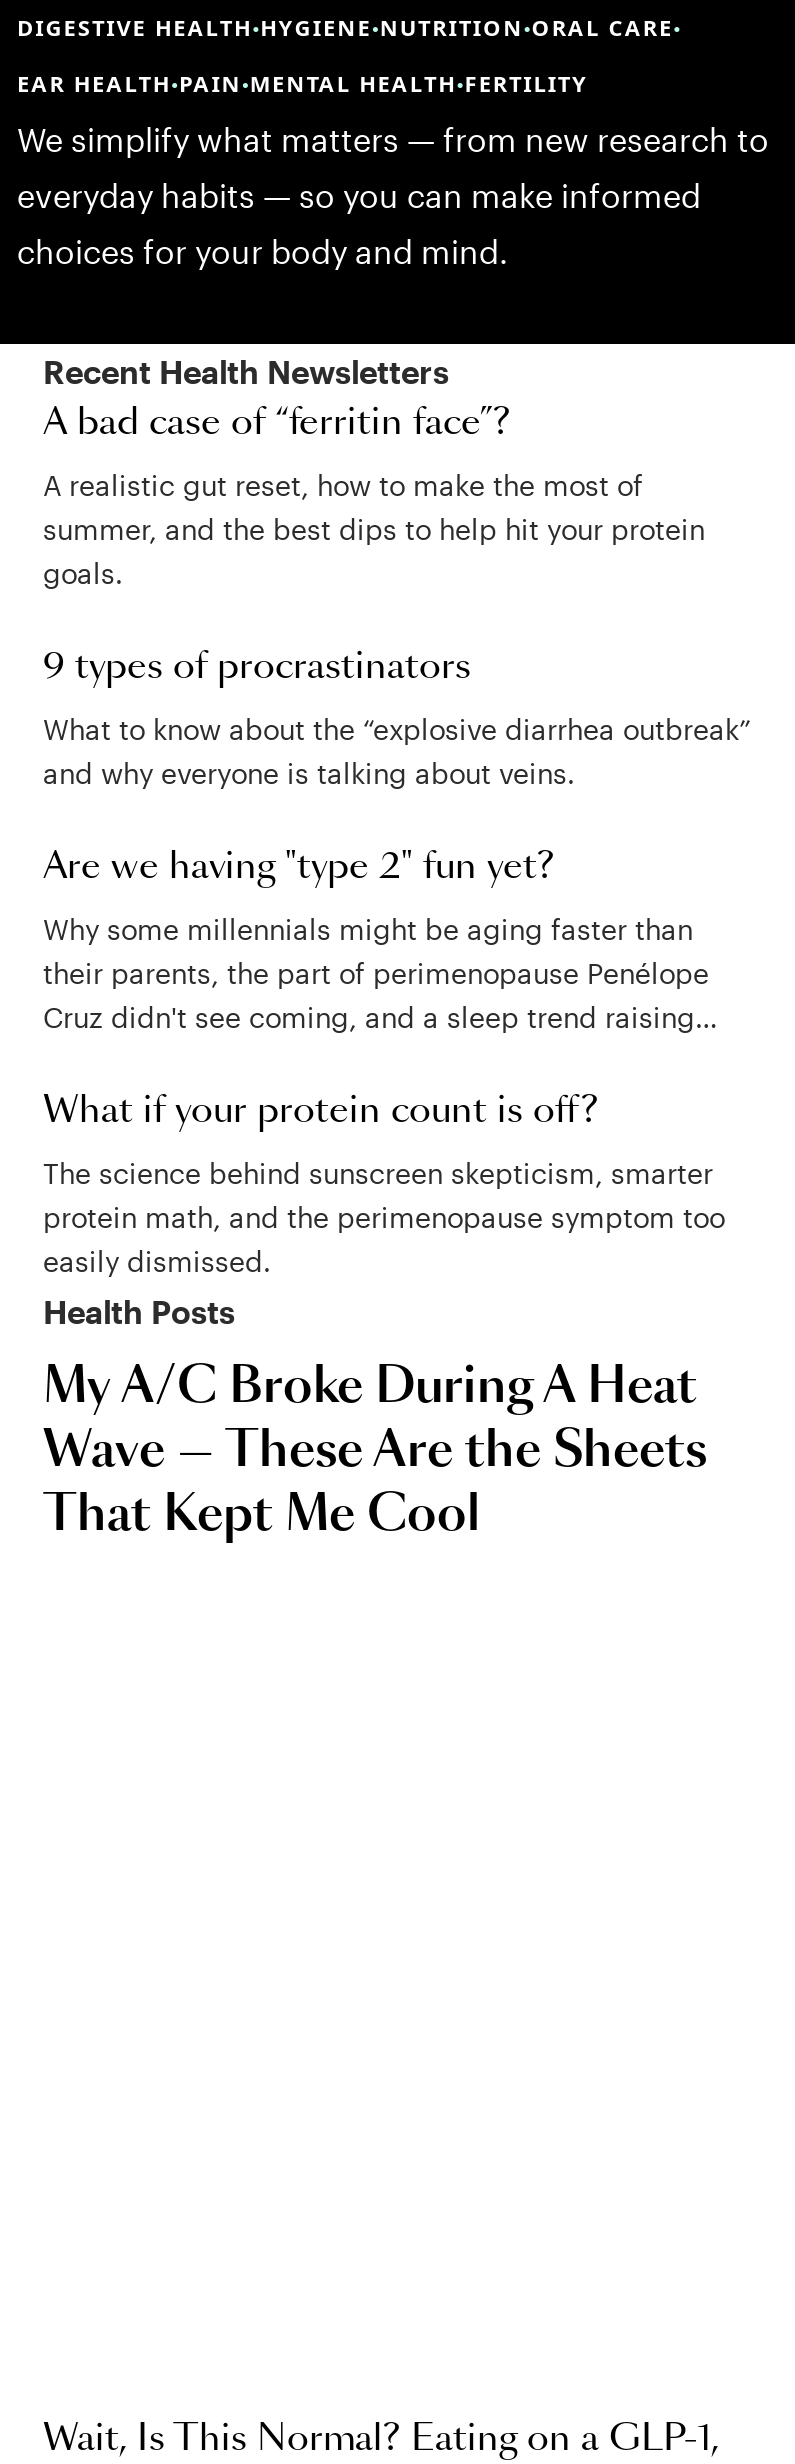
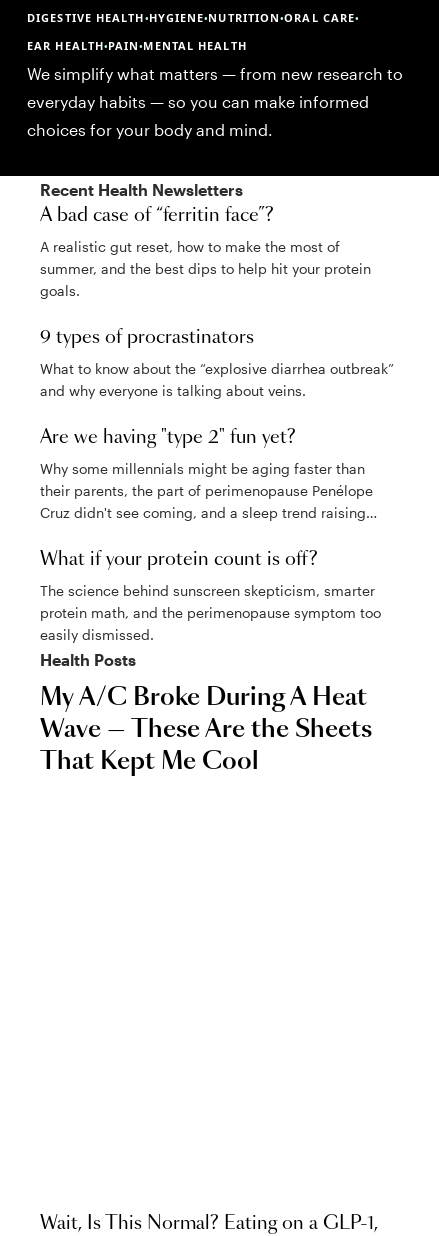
- EAR HEALTH•PAIN•MENTAL HEALTH•FERTILITY
+ EAR HEALTH•PAIN•MENTAL HEALTH
